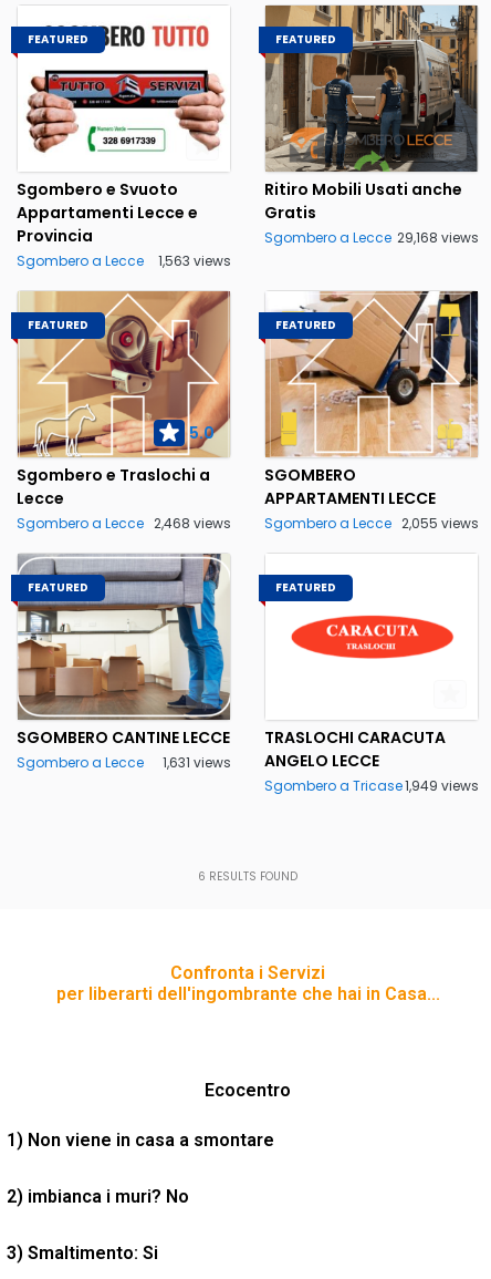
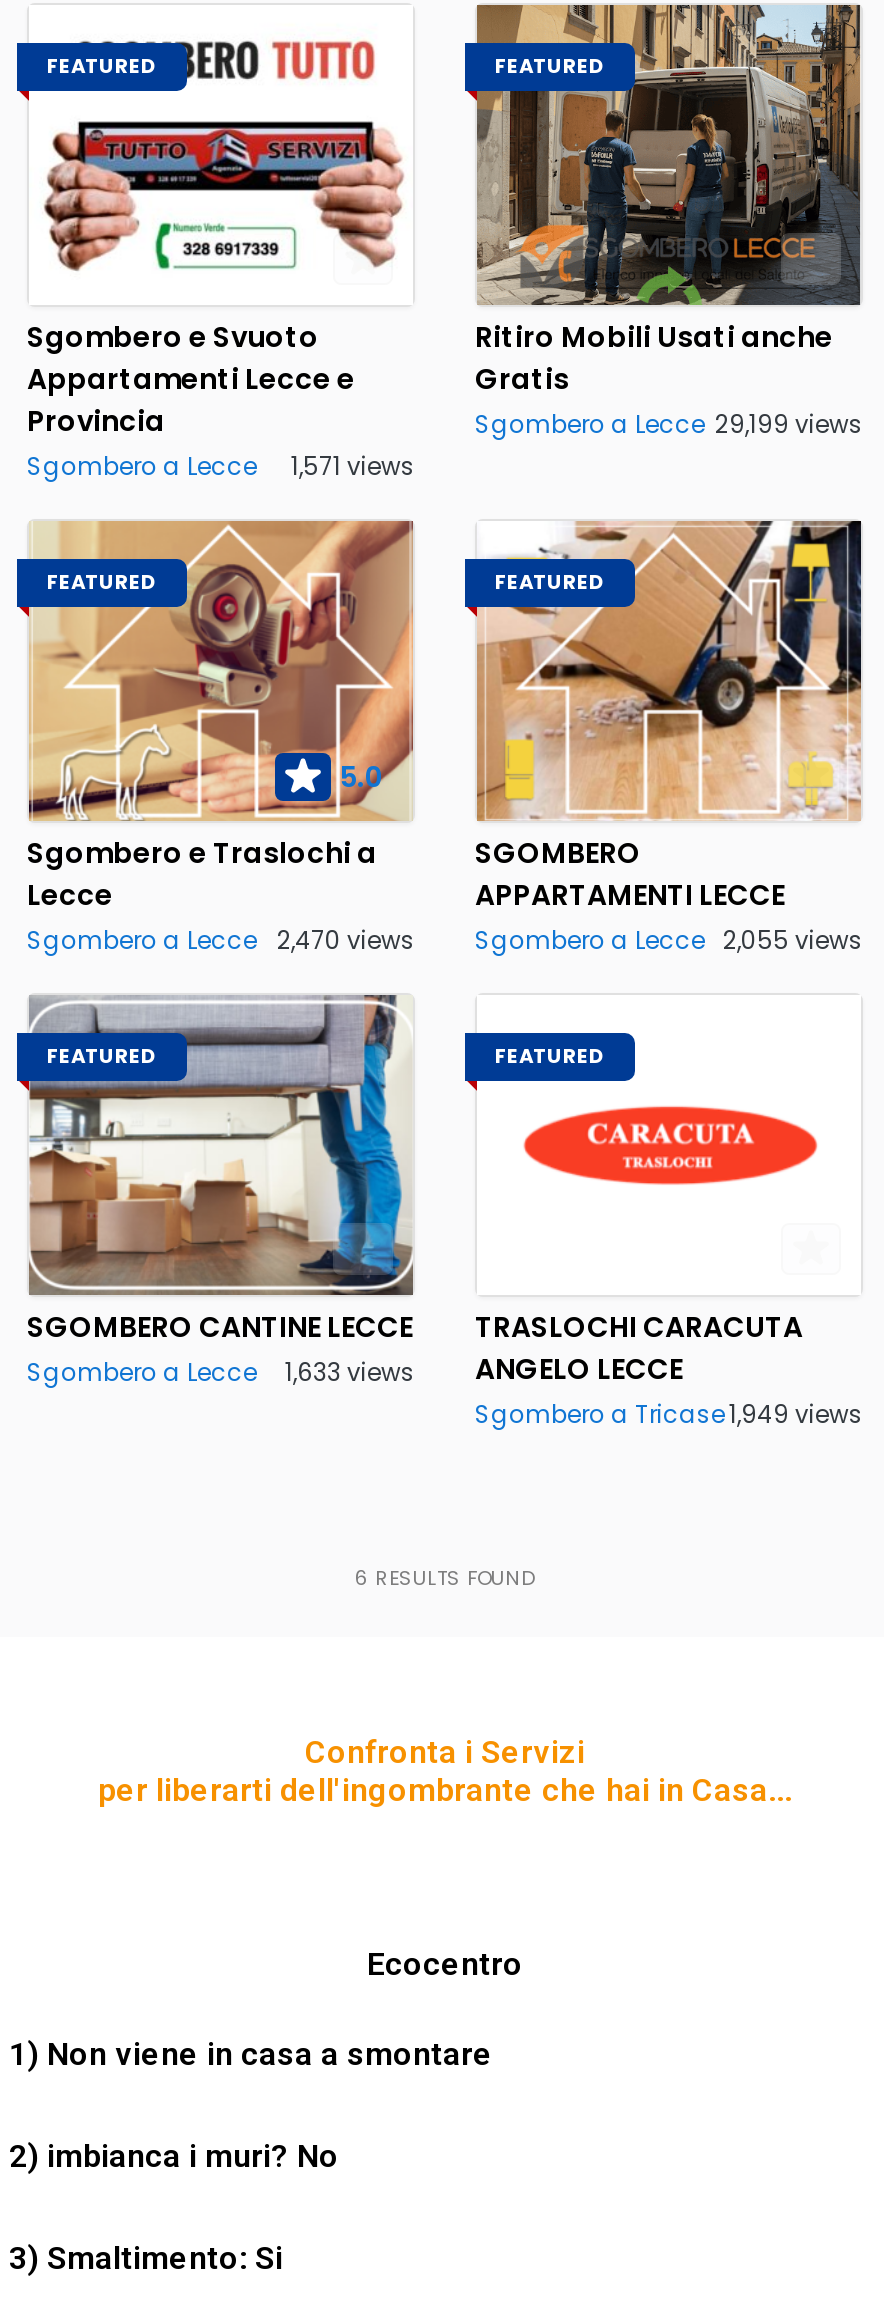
- Sgombero a Lecce 29,168 views
+ Sgombero a Lecce 29,199 views

- Sgombero a Lecce 1,563 views
+ Sgombero a Lecce 1,571 views

- Sgombero a Lecce 2,468 views
+ Sgombero a Lecce 2,470 views

- Sgombero a Lecce 1,631 views ANGELO LECCE
+ Sgombero a Lecce 1,633 views ANGELO LECCE
